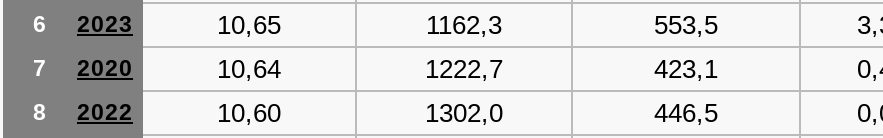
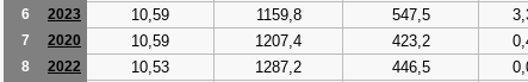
- 10,65
+ 10,59

- 1162,3
+ 1159,8

- 553,5
+ 547,5

- 10,64
+ 10,59

- 1222,7
+ 1207,4

- 423,1
+ 423,2

- 10,60
+ 10,53

- 1302,0
+ 1287,2
